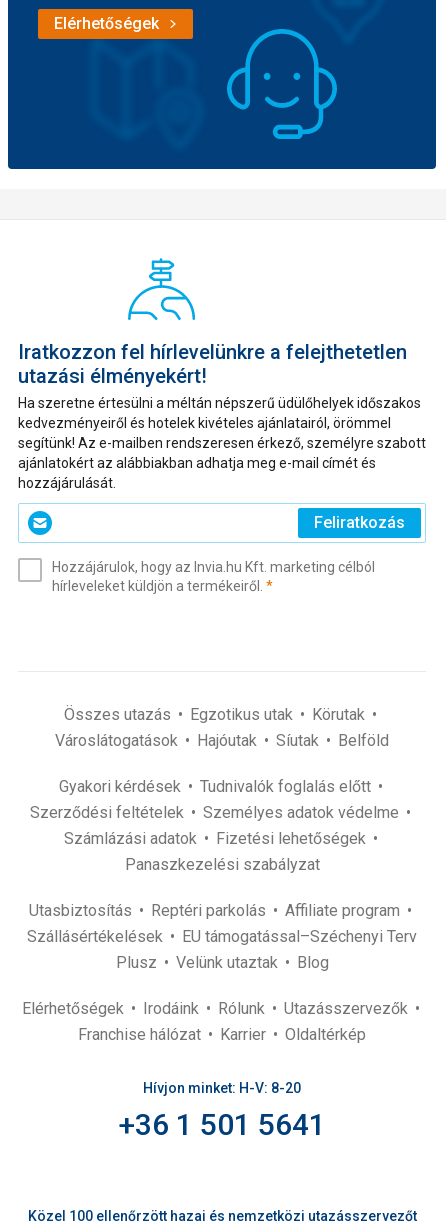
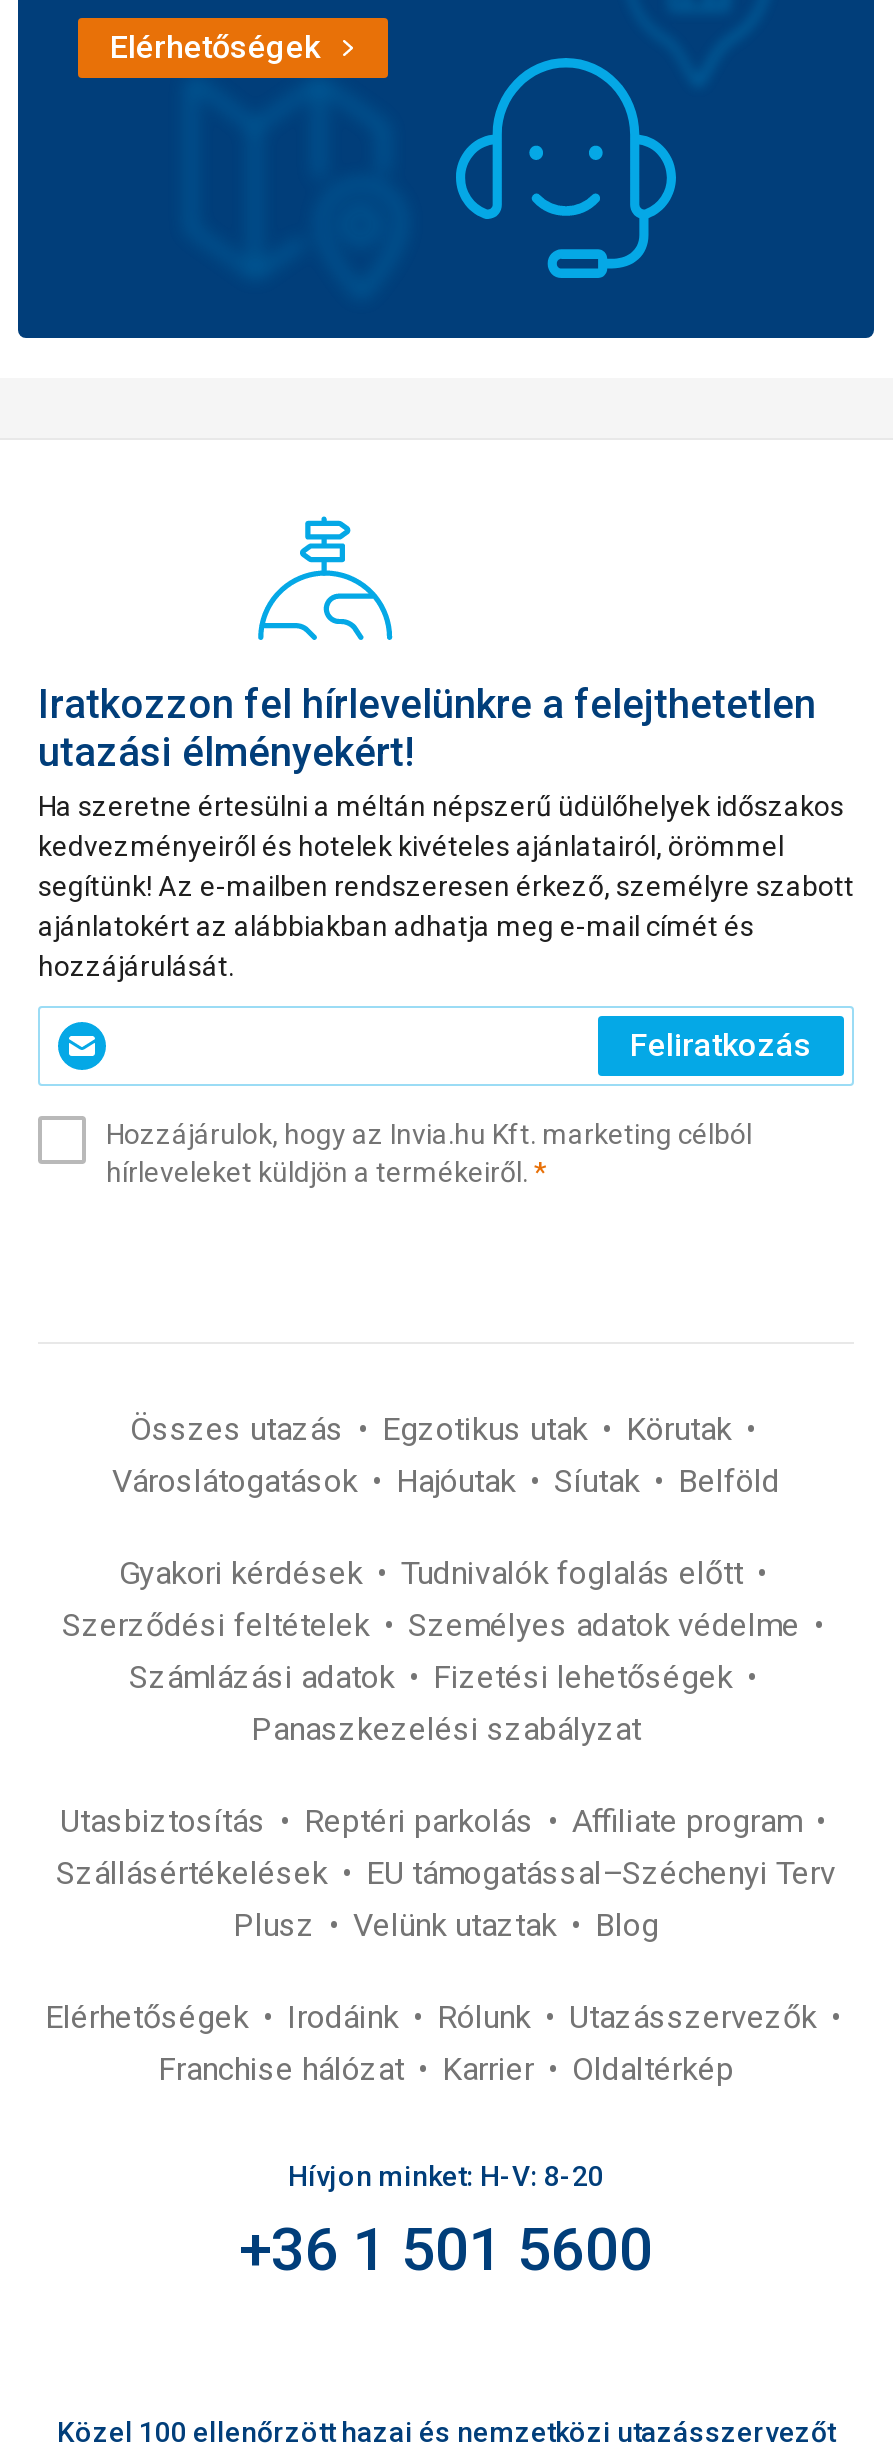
- +36 1 501 5641
+ +36 1 501 5600
